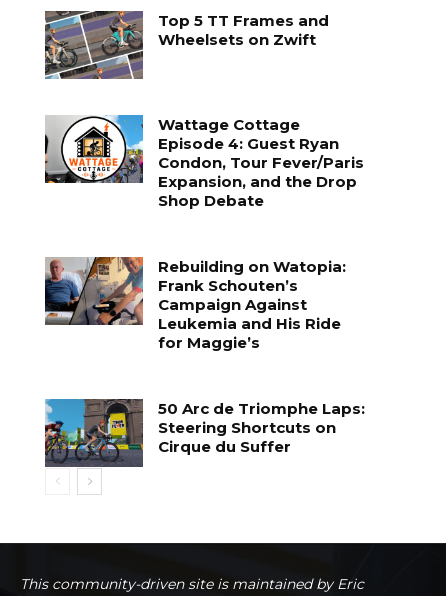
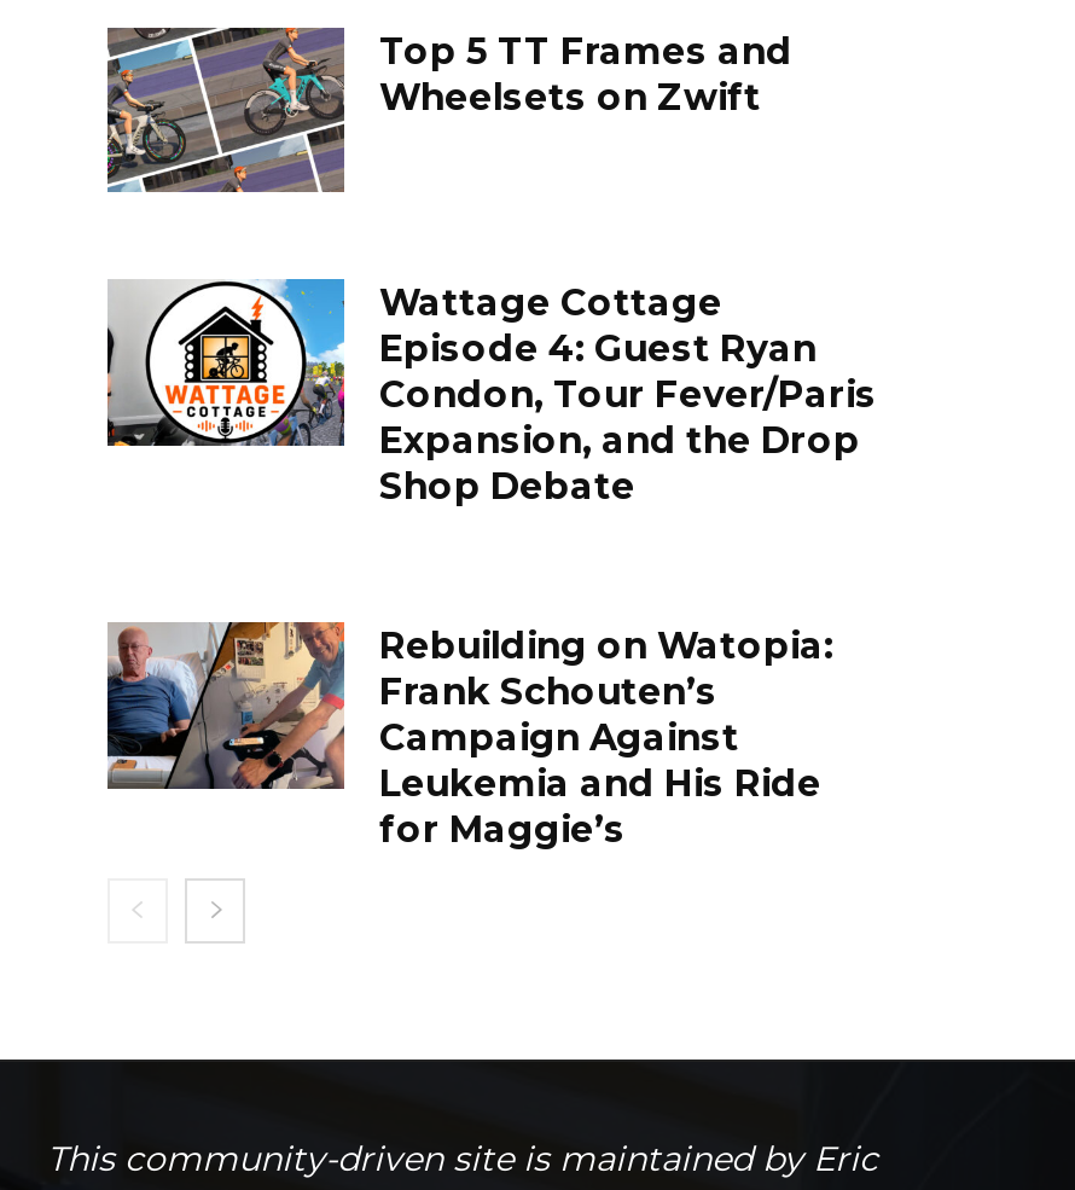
- [image]
- 50 Arc de Triomphe Laps:
- Steering Shortcuts on
- Cirque du Suffer
